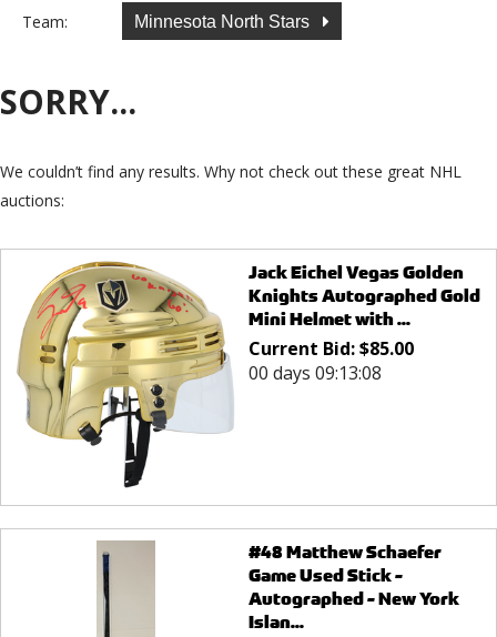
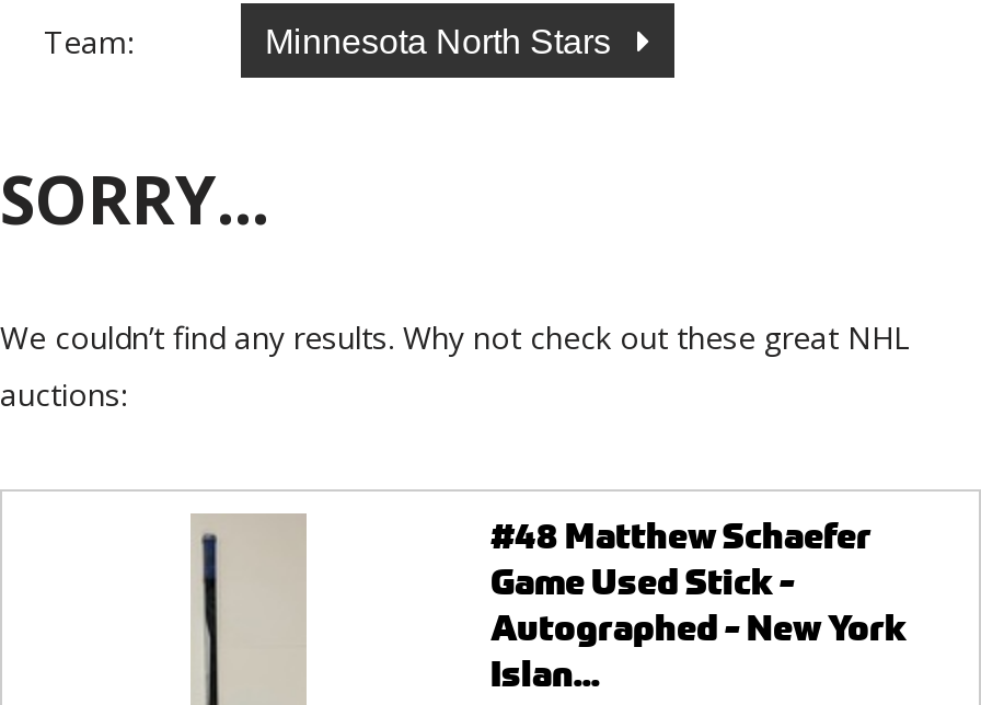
- [image]
- Jack Eichel Vegas Golden
- Knights Autographed Gold
- Mini Helmet with ...
- Current Bid: $85.00
- 00 days 09:13:08
